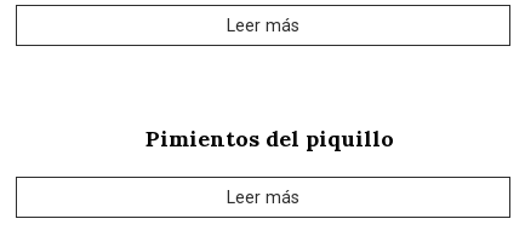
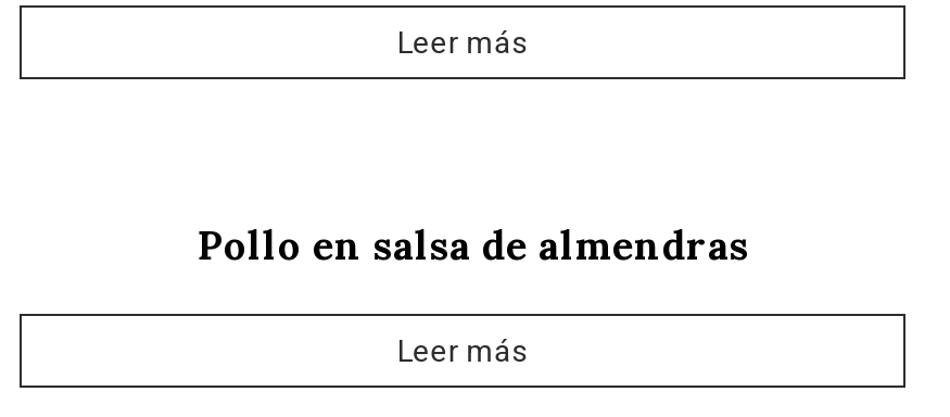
- Pimientos del piquillo
+ Pollo en salsa de almendras
